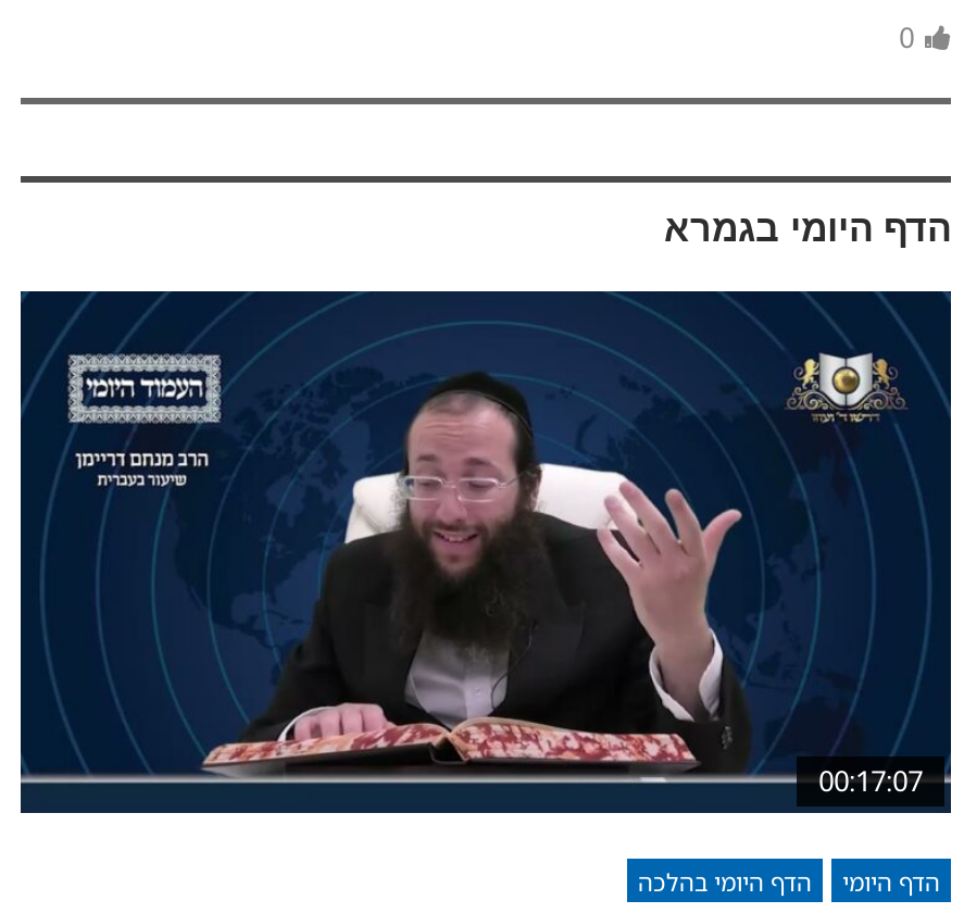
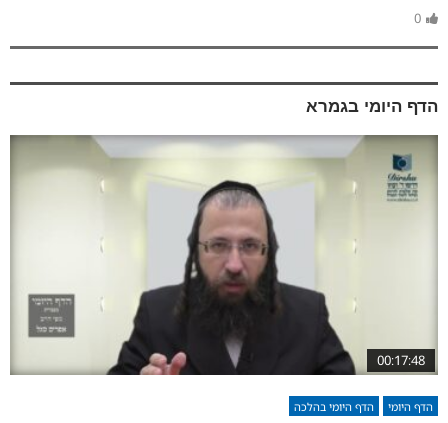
- [image]
- 00:17:07
+ [image]
+ 00:17:48
